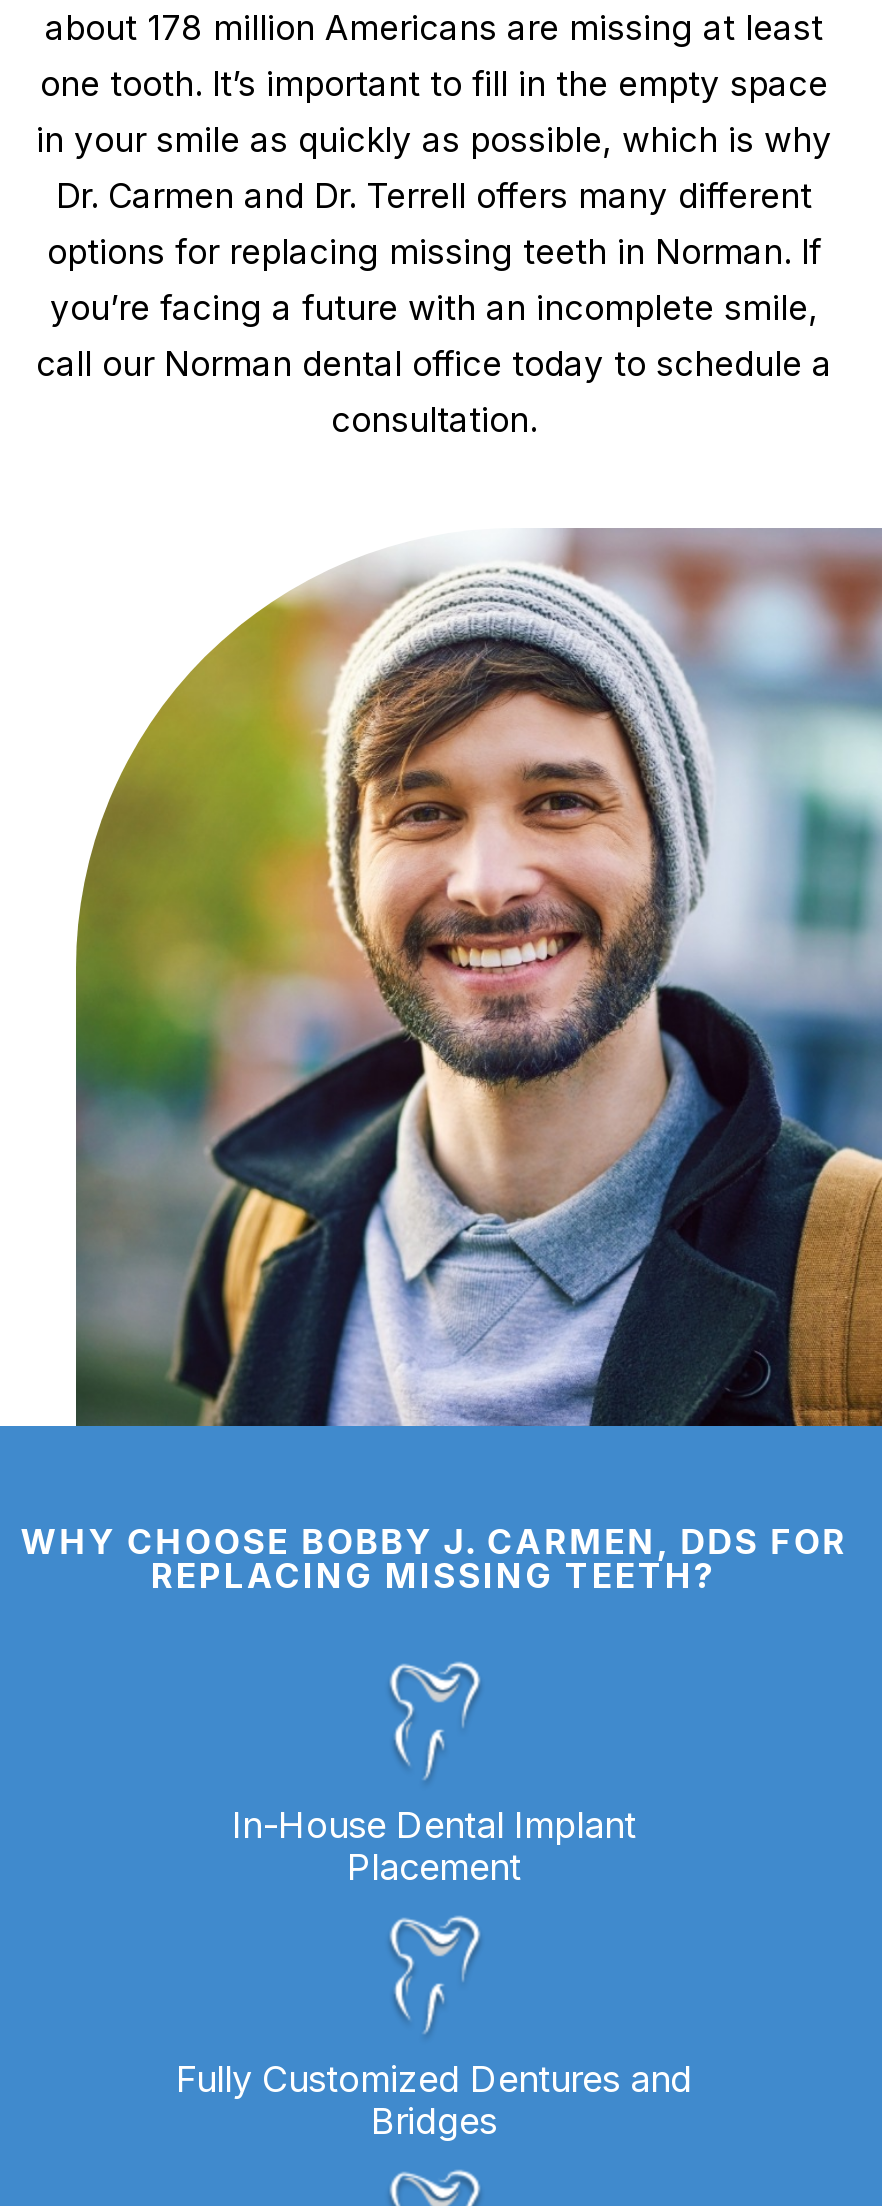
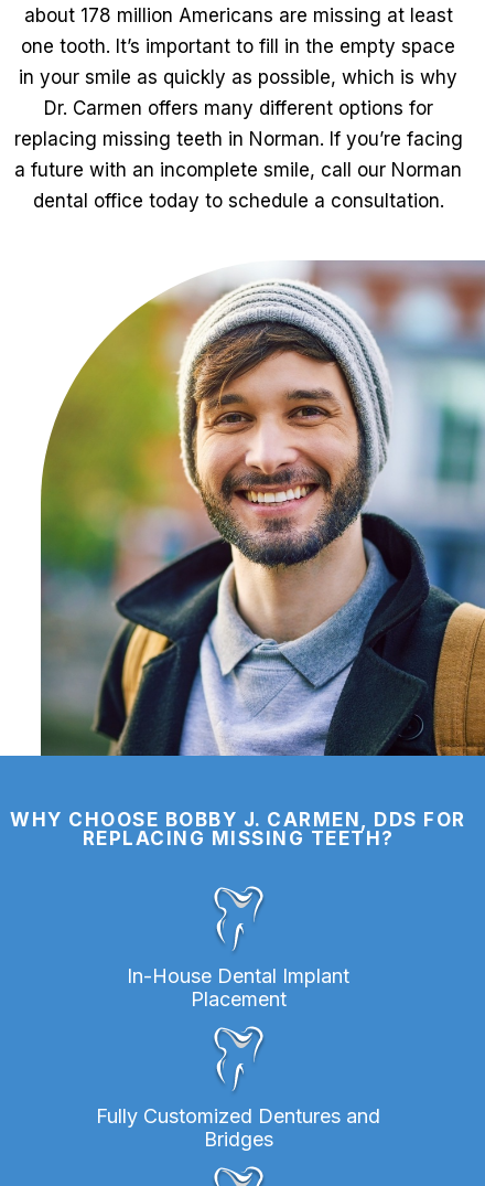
- Dr. Carmen and Dr. Terrell offers many different
- options for replacing missing teeth in Norman. If
- you’re facing a future with an incomplete smile,
- call our Norman dental office today to schedule a
- consultation.
+ Dr. Carmen offers many different options for
+ replacing missing teeth in Norman. If you’re facing
+ a future with an incomplete smile, call our Norman
+ dental office today to schedule a consultation.
